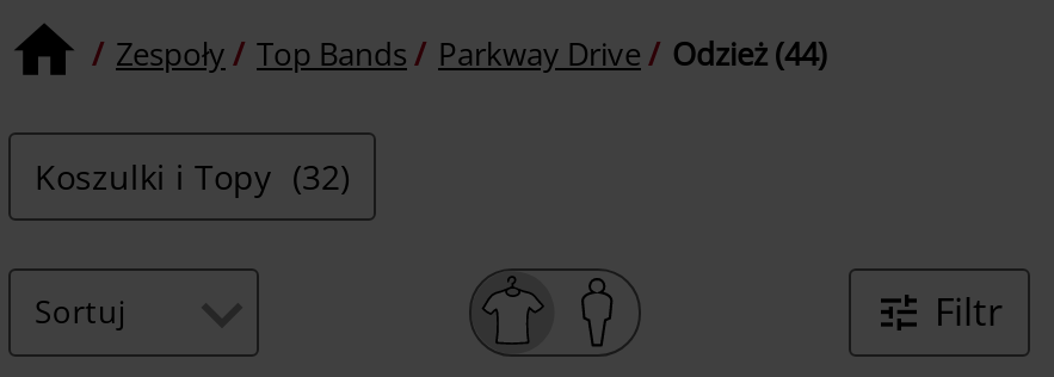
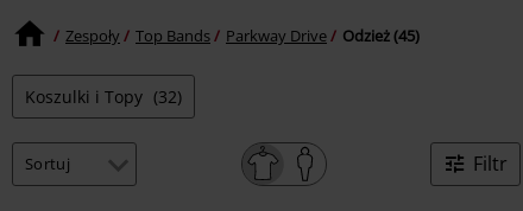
- Zespoły Top Bands Parkway Drive Odzież (44)
+ Zespoły Top Bands Parkway Drive Odzież (45)
